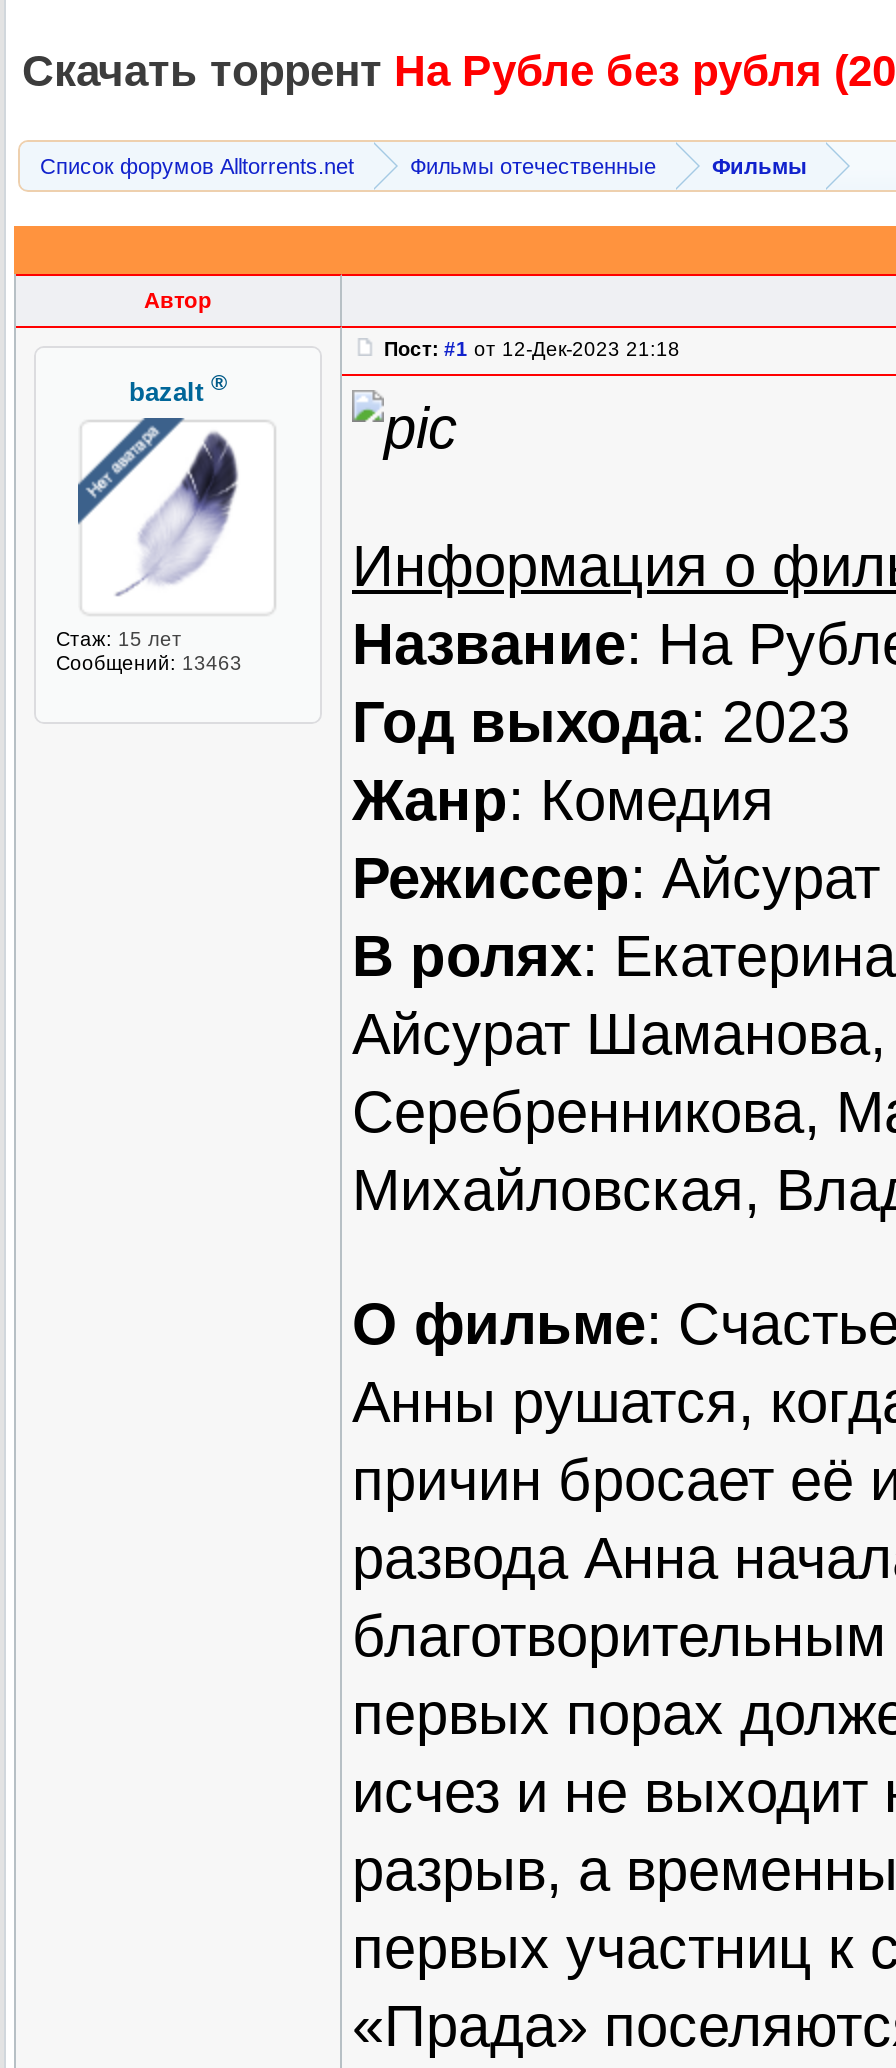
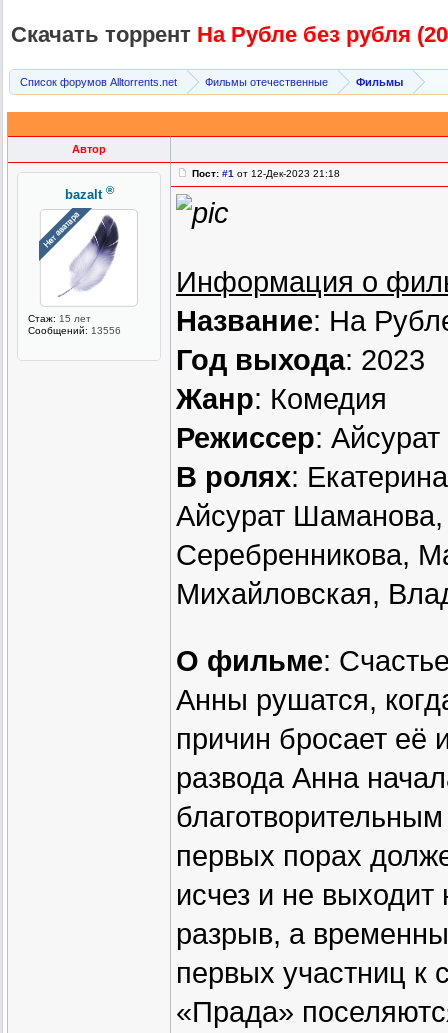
- Сообщений: 13463
+ Сообщений: 13556
